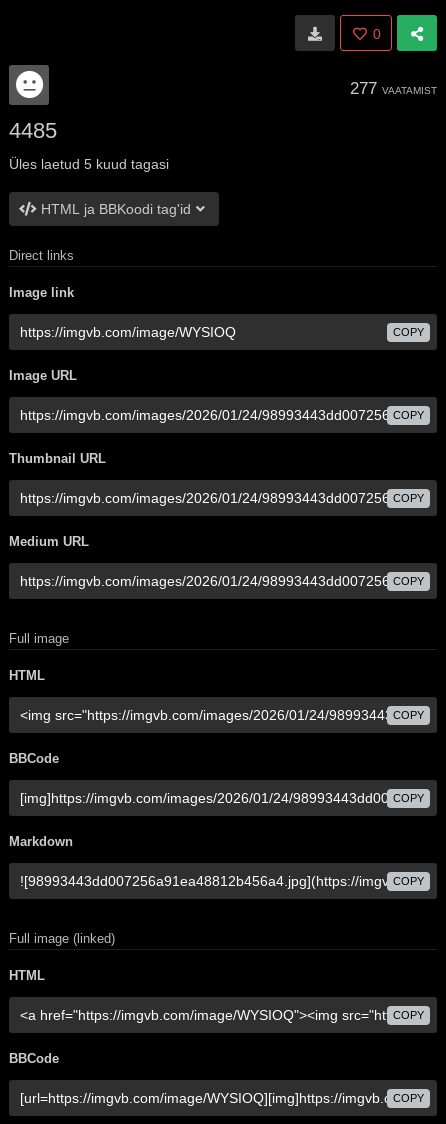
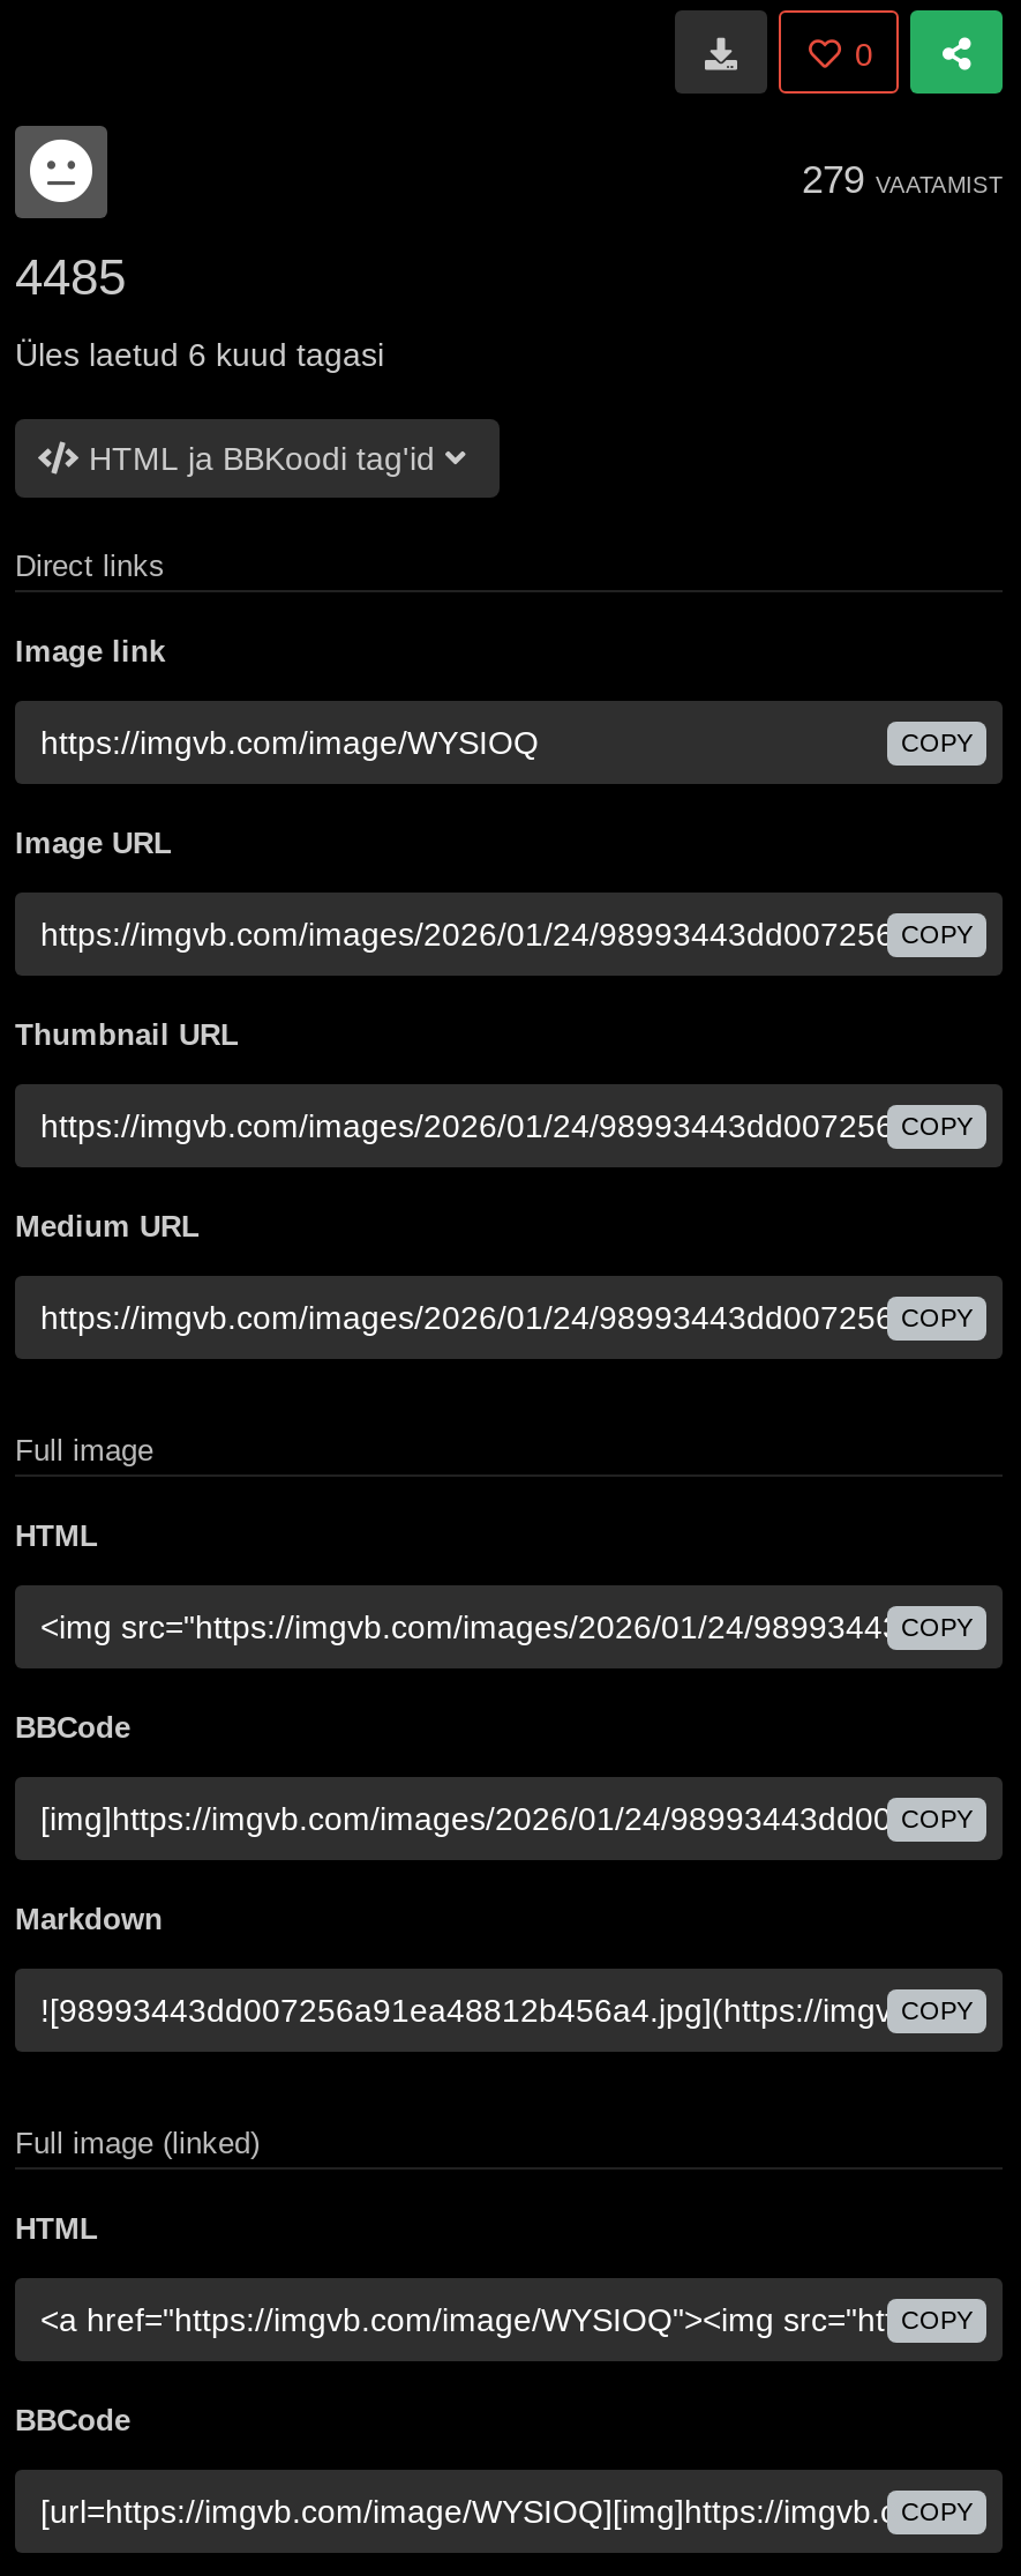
- 277 VAATAMIST
+ 279 VAATAMIST

- Üles laetud 5 kuud tagasi
+ Üles laetud 6 kuud tagasi
